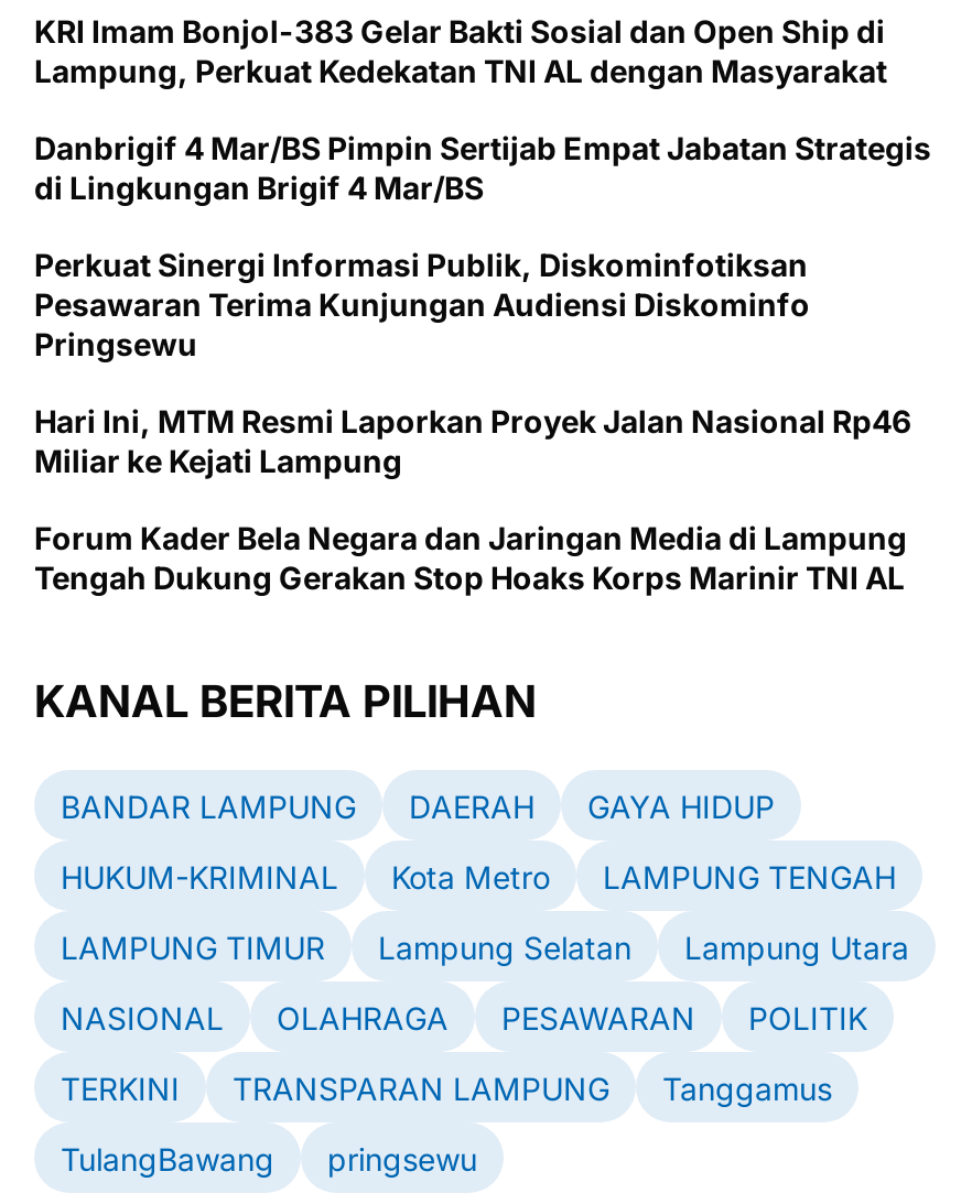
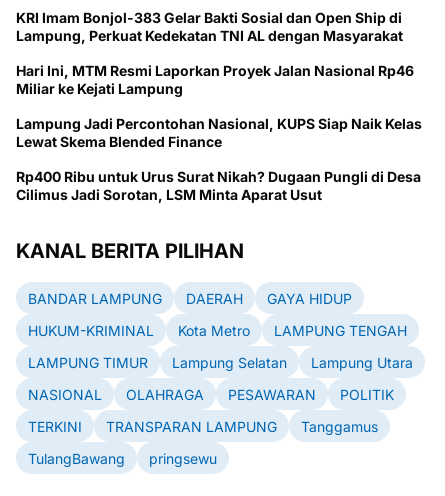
- Danbrigif 4 Mar/BS Pimpin Sertijab Empat Jabatan Strategis
- di Lingkungan Brigif 4 Mar/BS
- Perkuat Sinergi Informasi Publik, Diskominfotiksan
- Pesawaran Terima Kunjungan Audiensi Diskominfo
- Pringsewu

moved up: Hari Ini, MTM Resmi Laporkan Proyek Jalan Nasional Rp46 | Miliar ke Kejati Lampung

- Forum Kader Bela Negara dan Jaringan Media di Lampung
- Tengah Dukung Gerakan Stop Hoaks Korps Marinir TNI AL
+ Lampung Jadi Percontohan Nasional, KUPS Siap Naik Kelas
+ Lewat Skema Blended Finance
+ Rp400 Ribu untuk Urus Surat Nikah? Dugaan Pungli di Desa
+ Cilimus Jadi Sorotan, LSM Minta Aparat Usut
